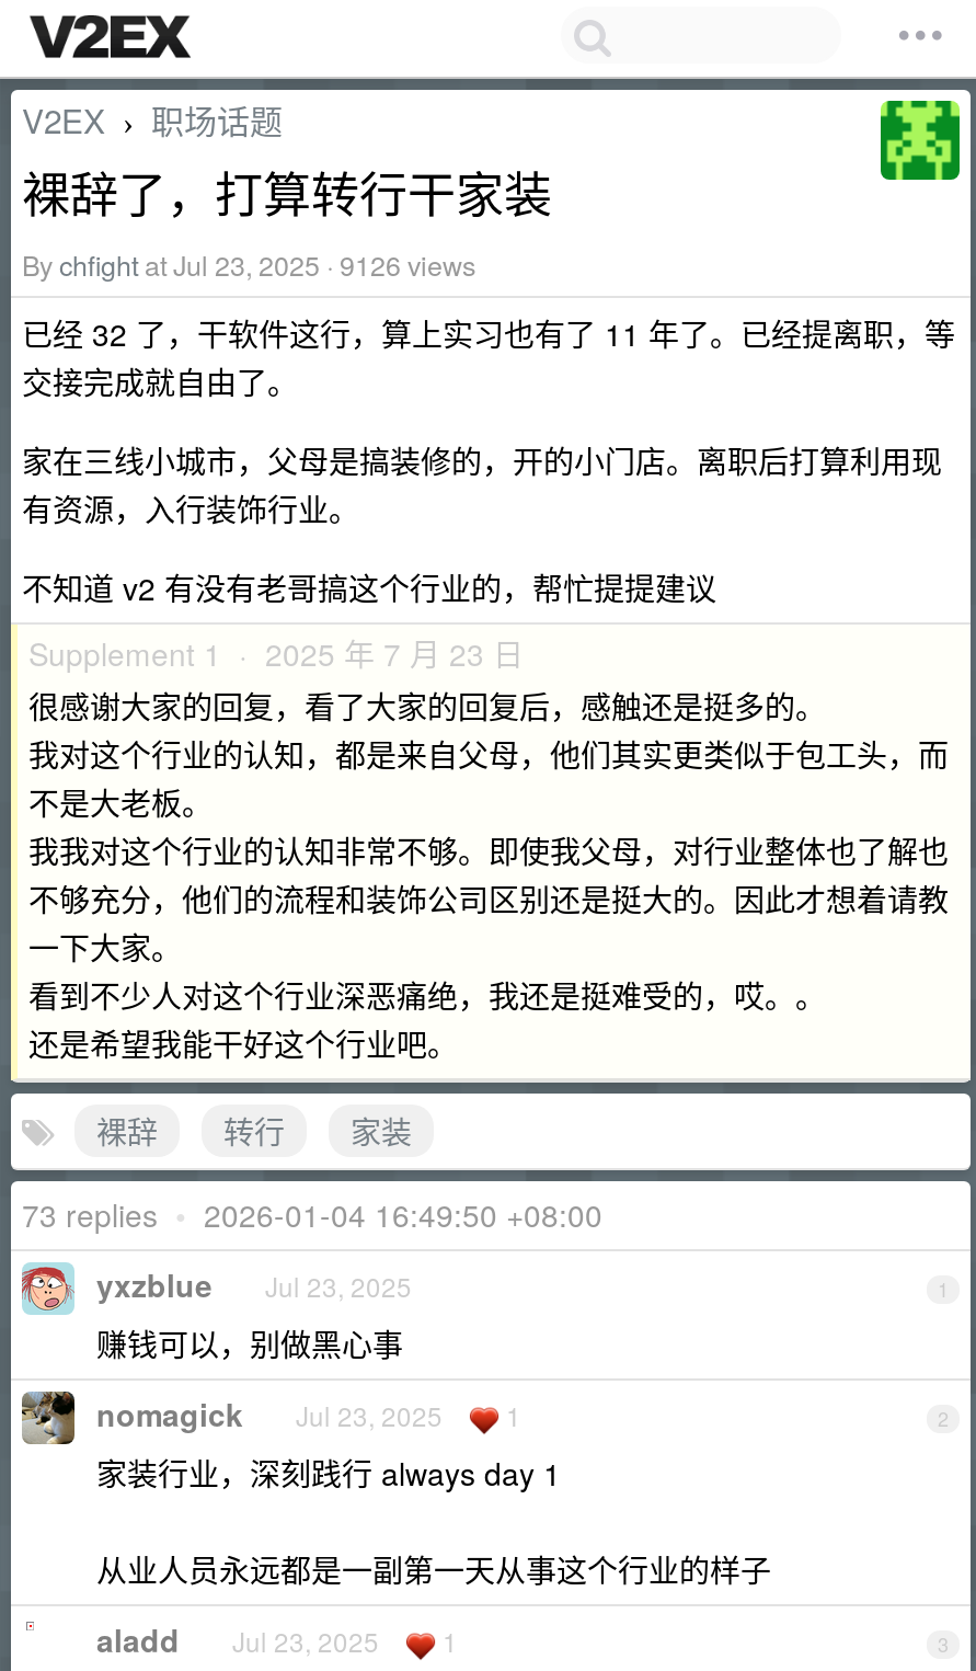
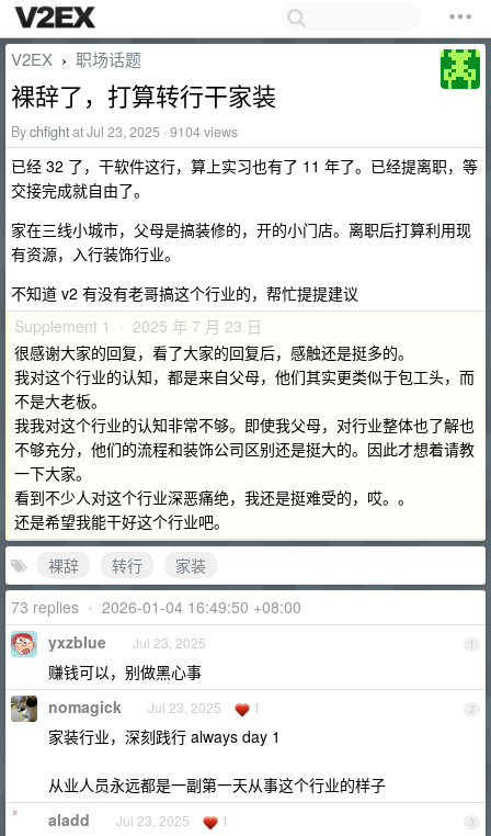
- By chfight at Jul 23, 2025 · 9126 views
+ By chfight at Jul 23, 2025 · 9104 views
